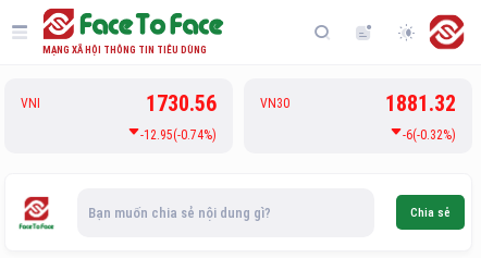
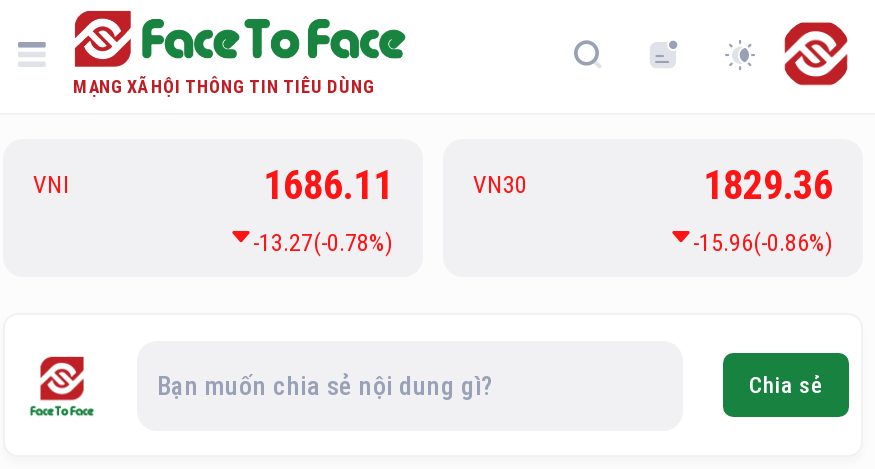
- 1730.56
+ 1686.11

- 1881.32
+ 1829.36

- -12.95(-0.74%)
+ -13.27(-0.78%)

- -6(-0.32%)
+ -15.96(-0.86%)
